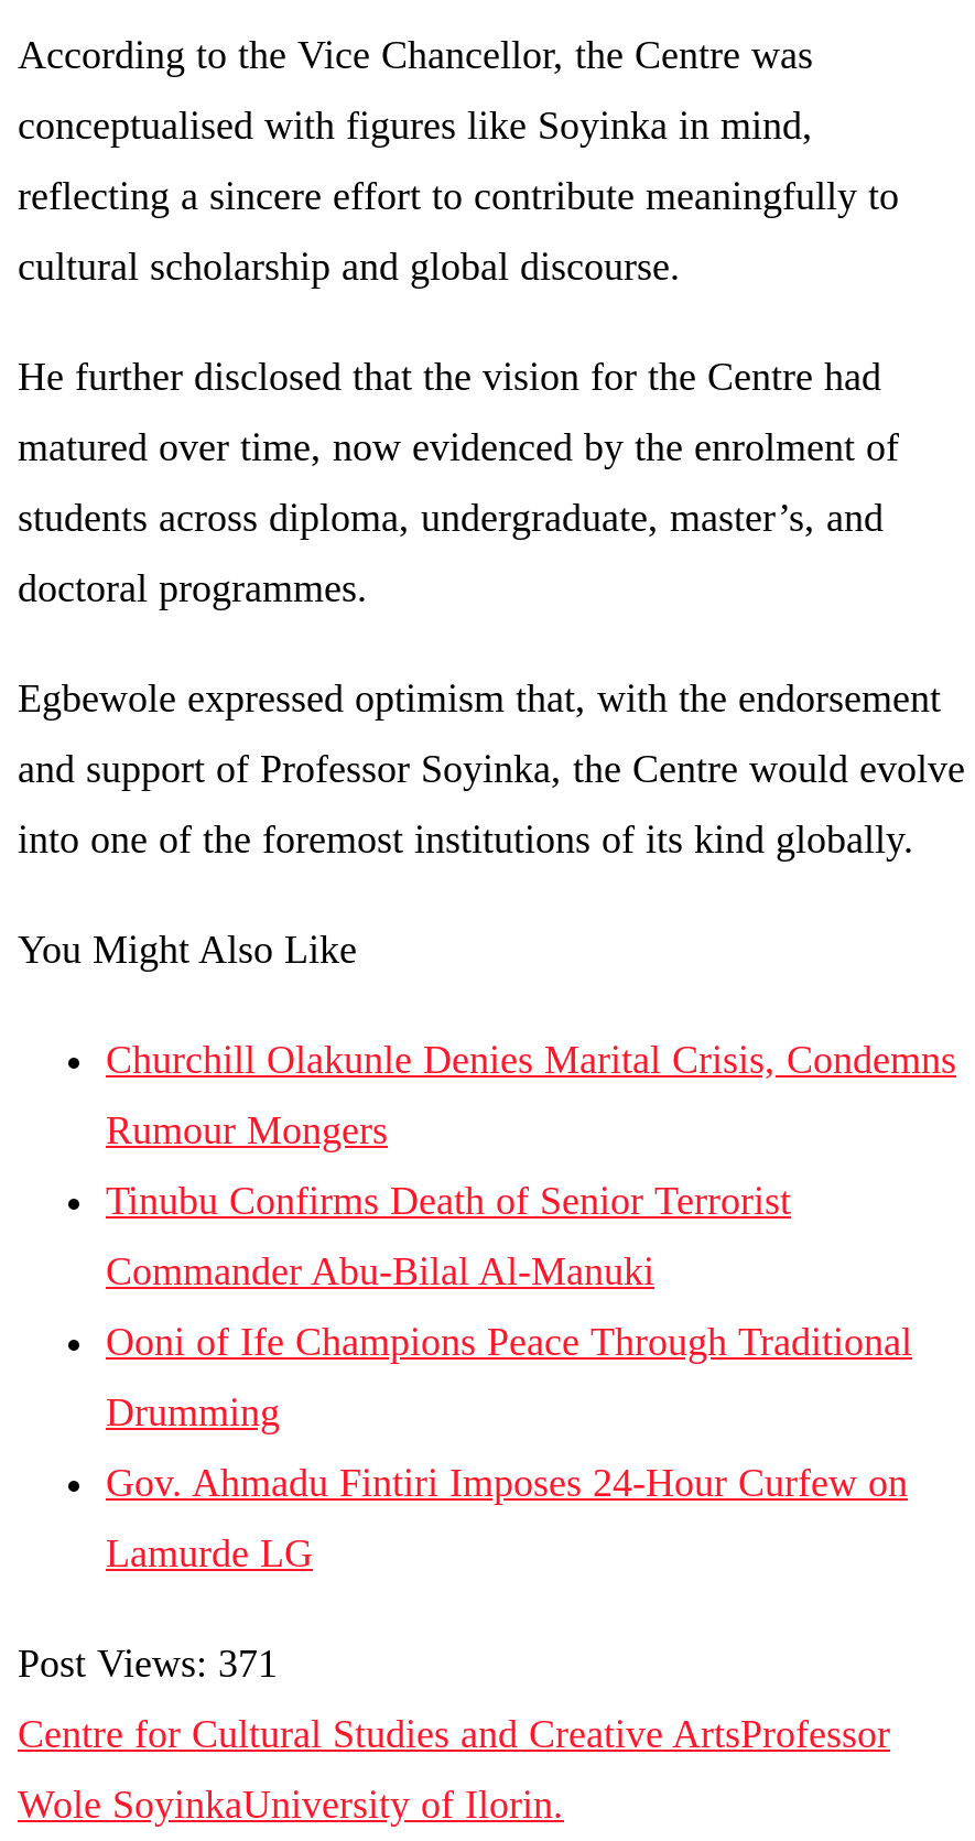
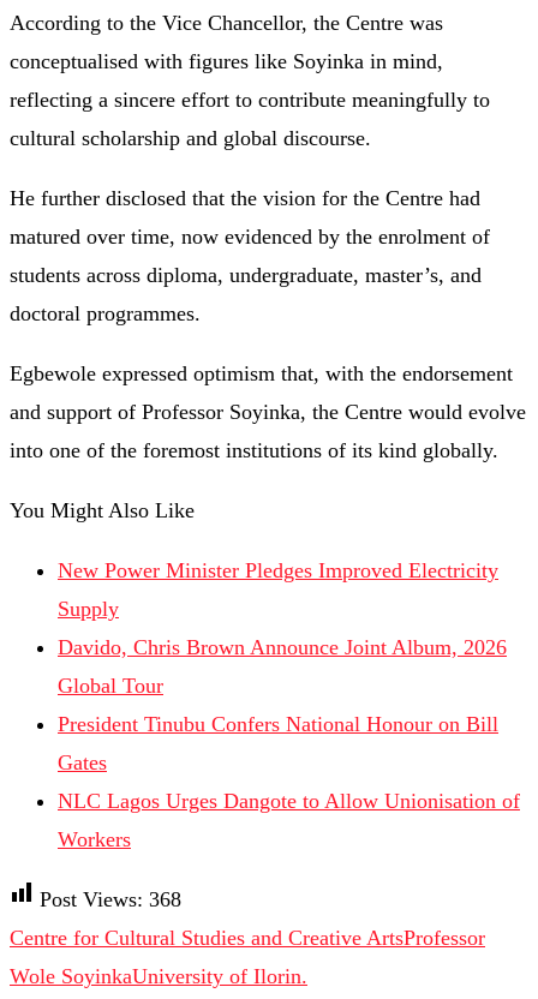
- Churchill Olakunle Denies Marital Crisis, Condemns
+ New Power Minister Pledges Improved Electricity

- Rumour Mongers
+ Supply

- Tinubu Confirms Death of Senior Terrorist
+ Davido, Chris Brown Announce Joint Album, 2026

- Commander Abu-Bilal Al-Manuki
+ Global Tour

- Ooni of Ife Champions Peace Through Traditional
+ President Tinubu Confers National Honour on Bill

- Drumming
+ Gates

- Gov. Ahmadu Fintiri Imposes 24-Hour Curfew on
+ NLC Lagos Urges Dangote to Allow Unionisation of

- Lamurde LG
+ Workers

- Post Views: 371
+ Post Views: 368
